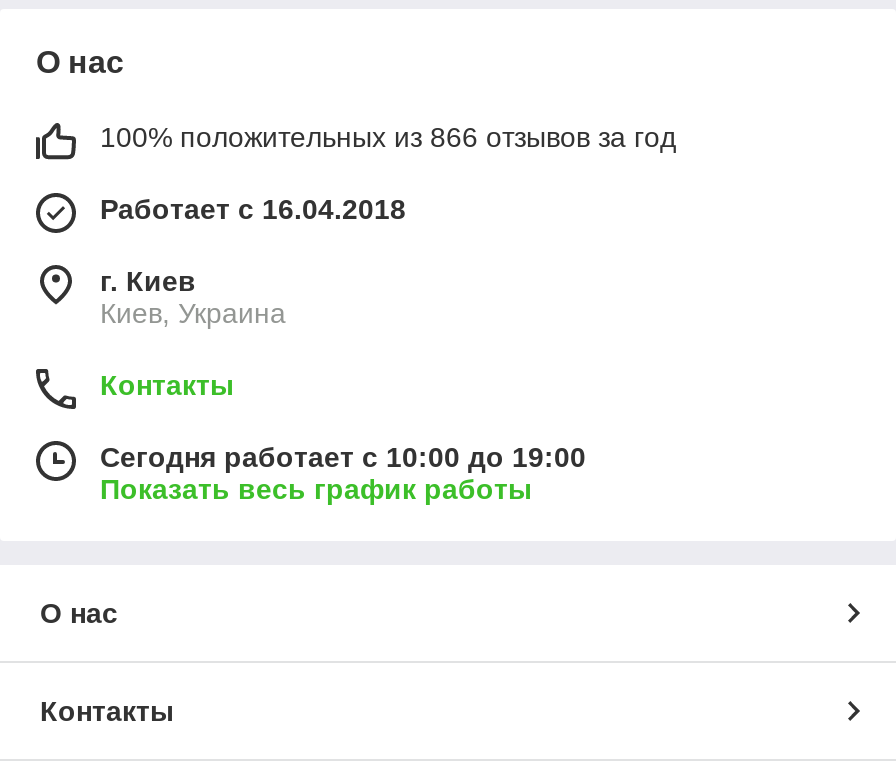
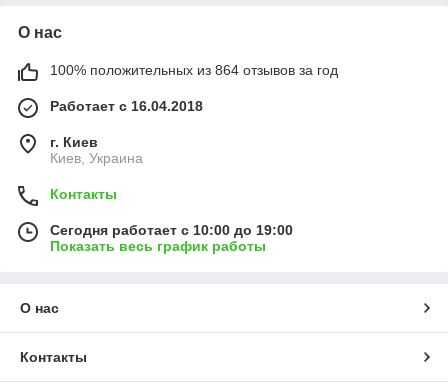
- 100% положительных из 866 отзывов за год
+ 100% положительных из 864 отзывов за год
